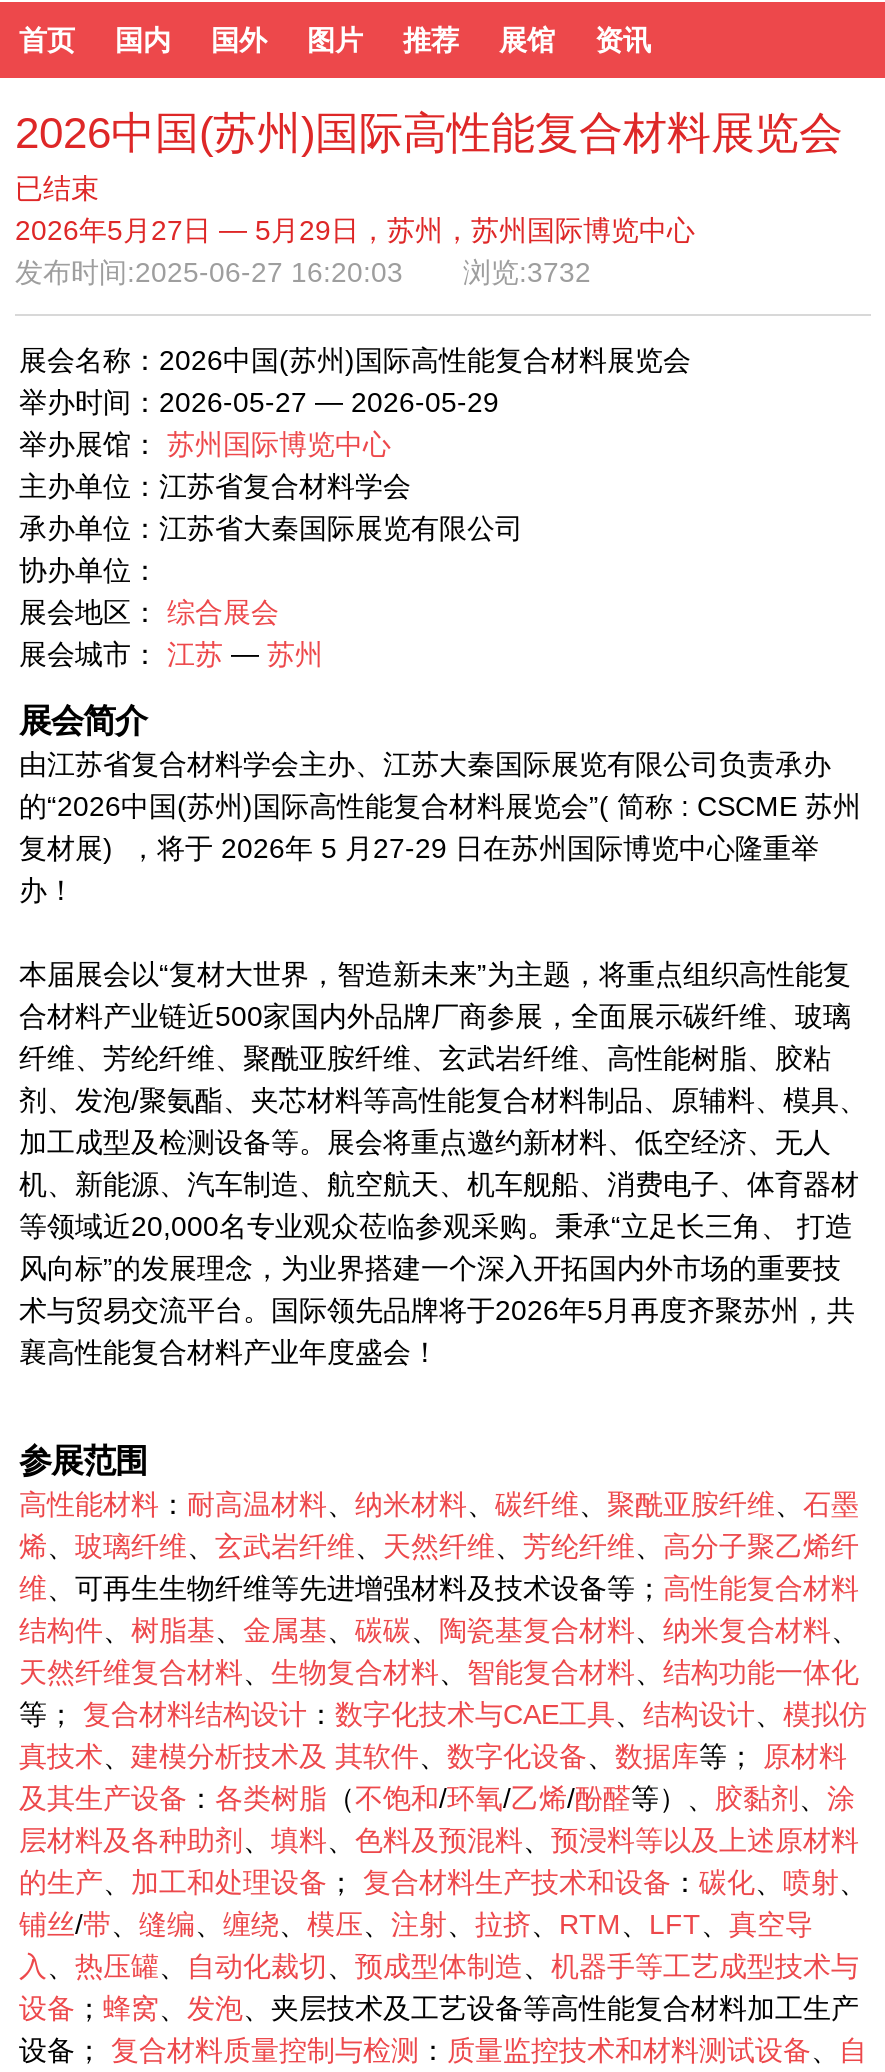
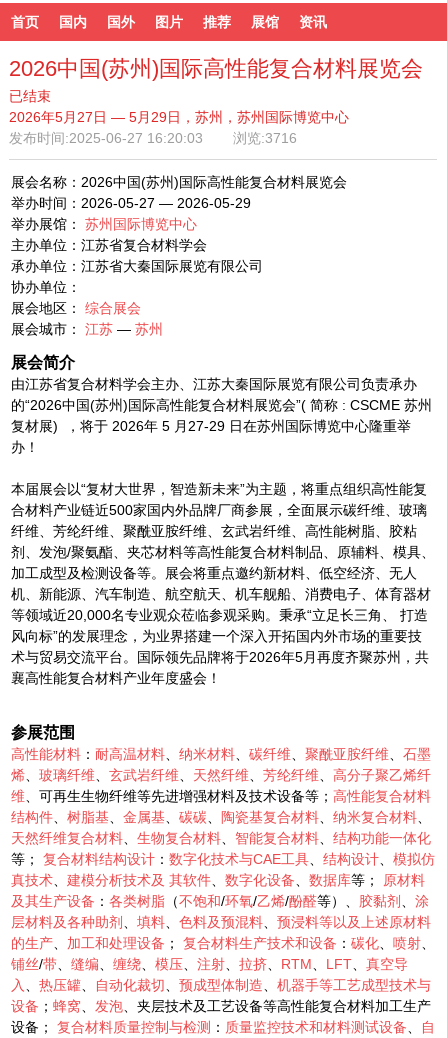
- 发布时间:2025-06-27 16:20:03 浏览:3732
+ 发布时间:2025-06-27 16:20:03 浏览:3716
